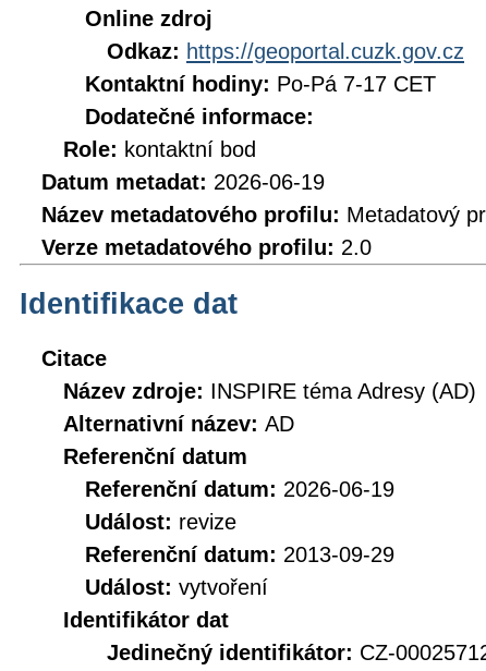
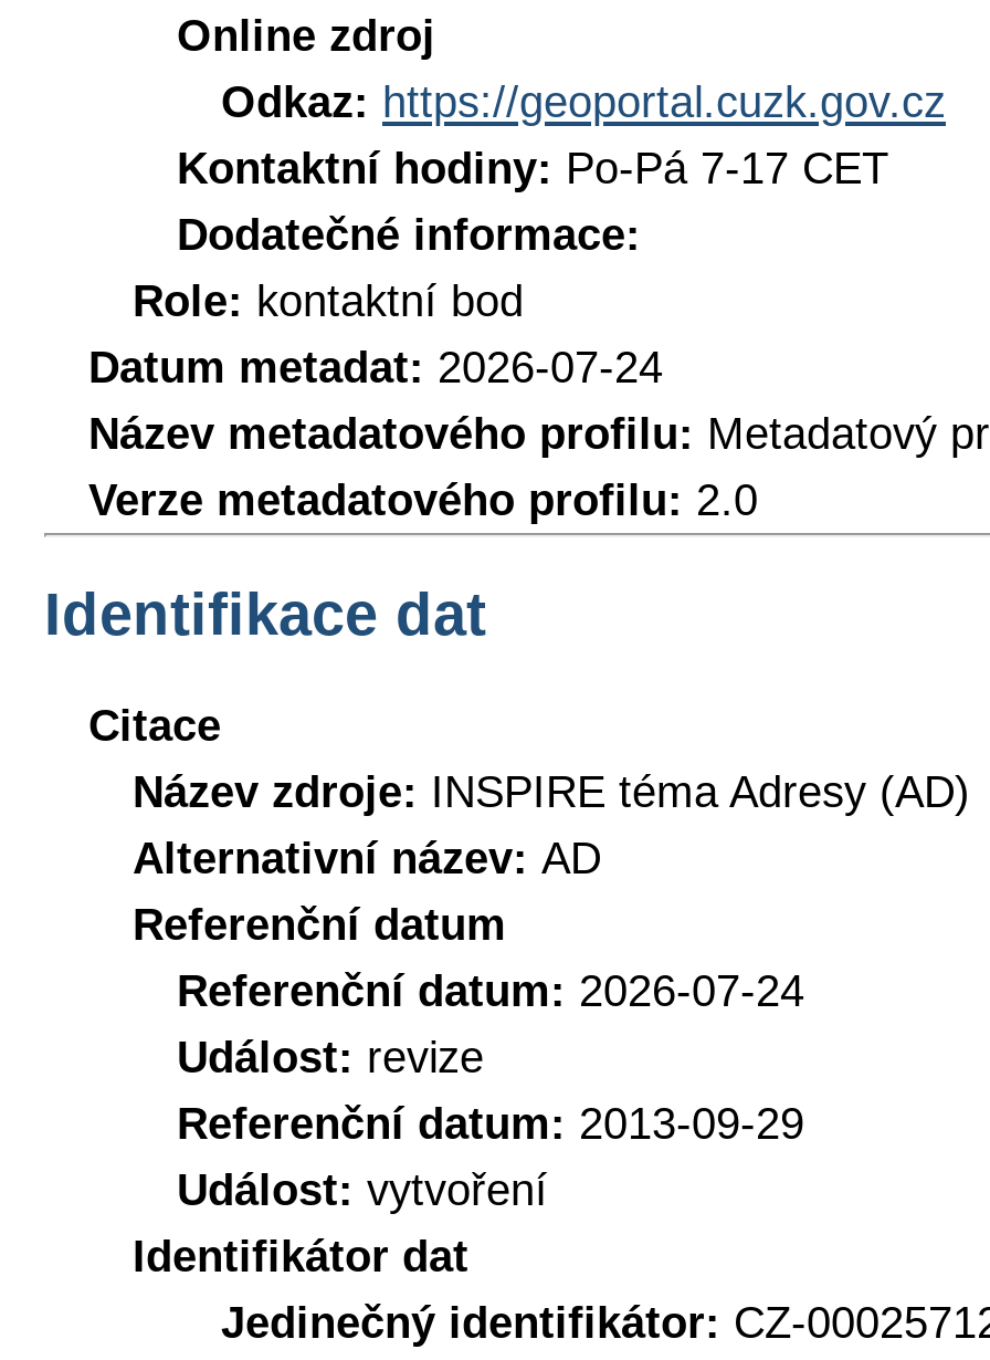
- Datum metadat: 2026-06-19
+ Datum metadat: 2026-07-24

- Referenční datum: 2026-06-19
+ Referenční datum: 2026-07-24
